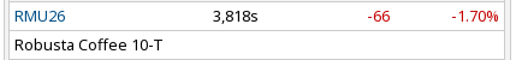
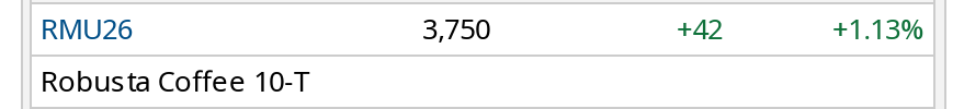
- 3,818s
- -66
- -1.70%
+ 3,750
+ +42
+ +1.13%
